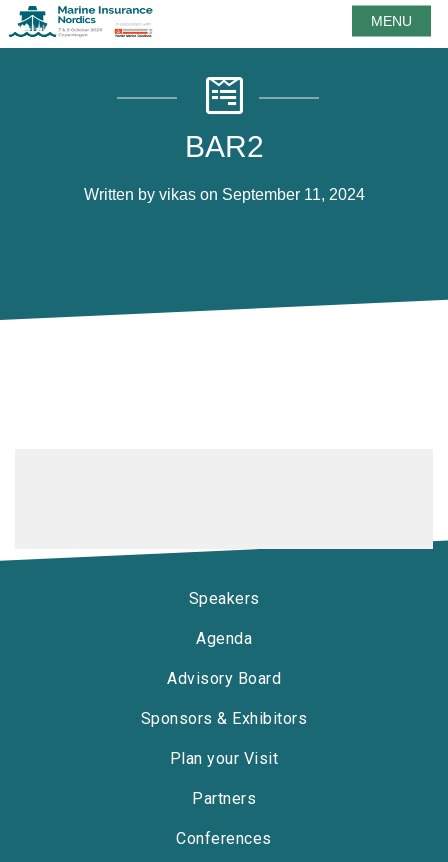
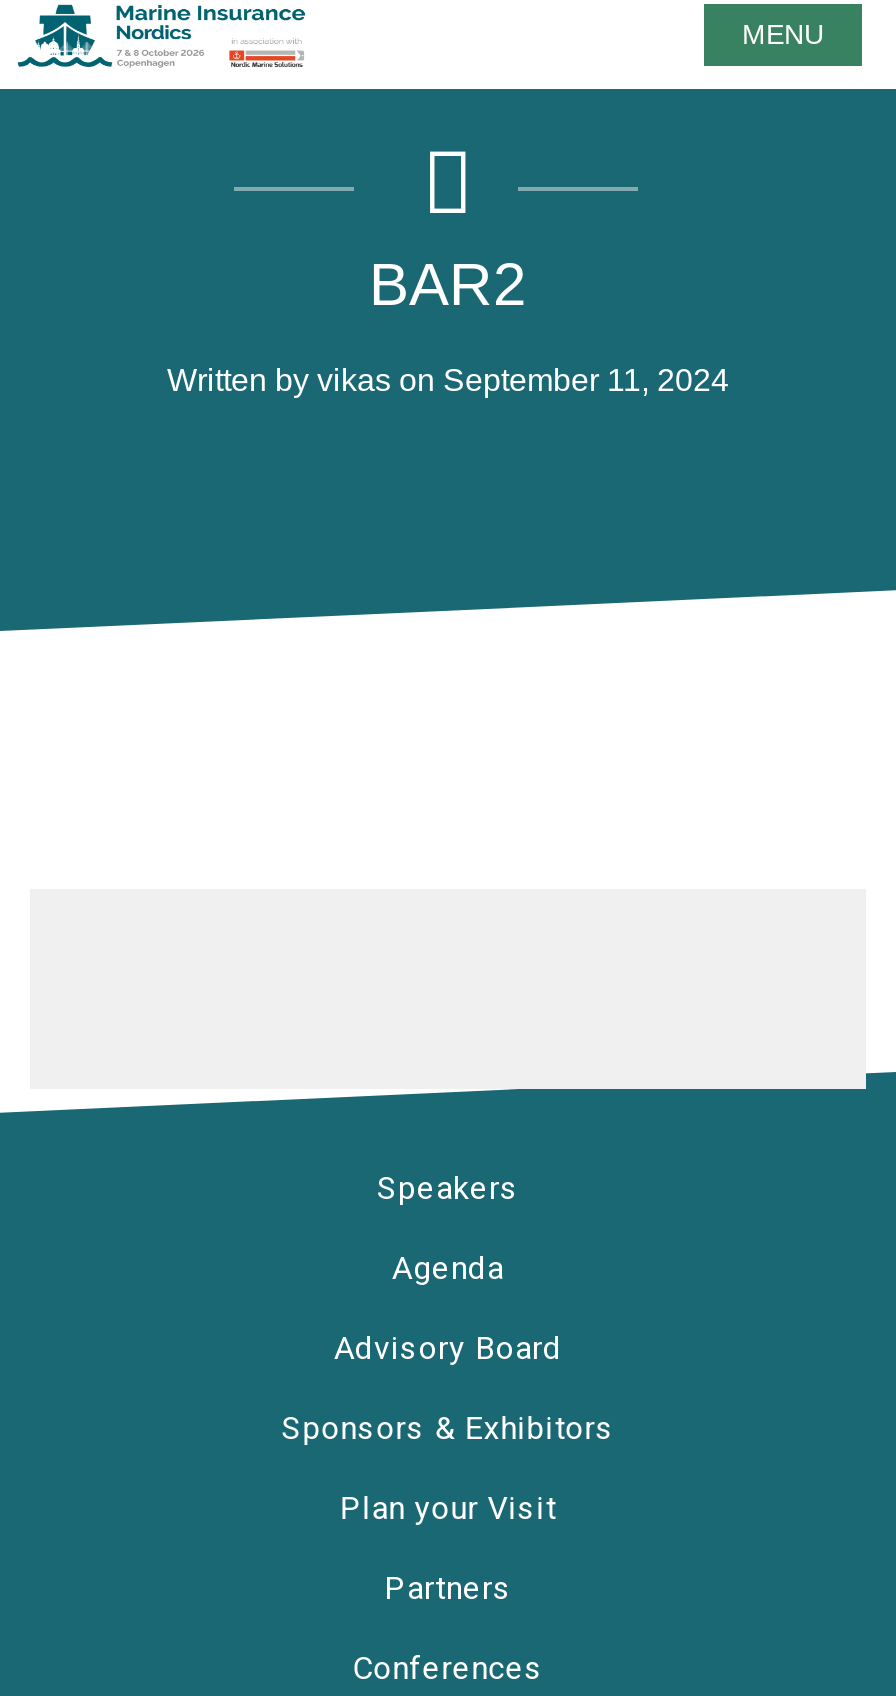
- [image]
+ [image]
